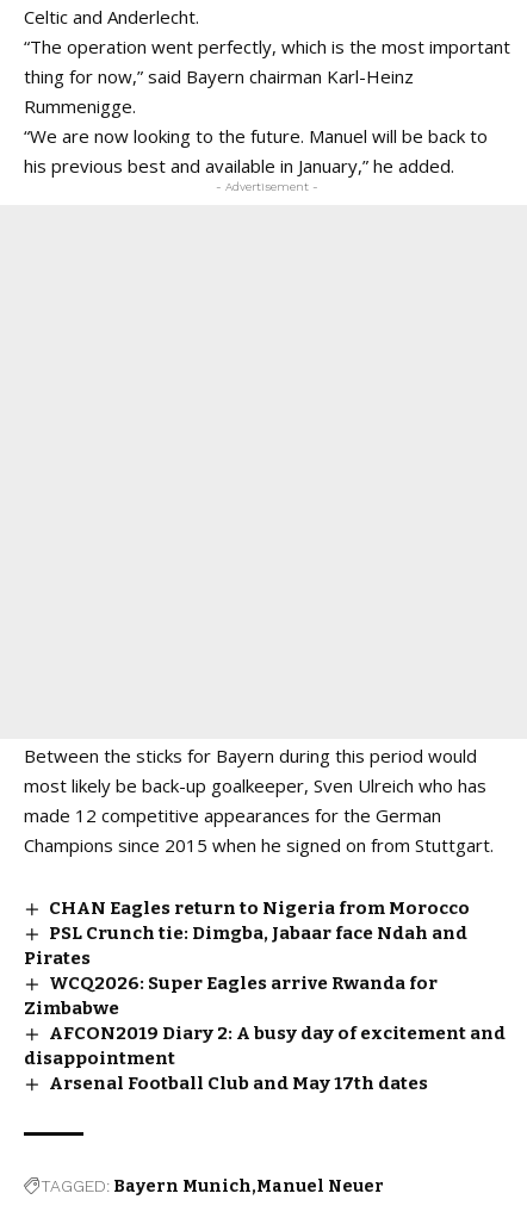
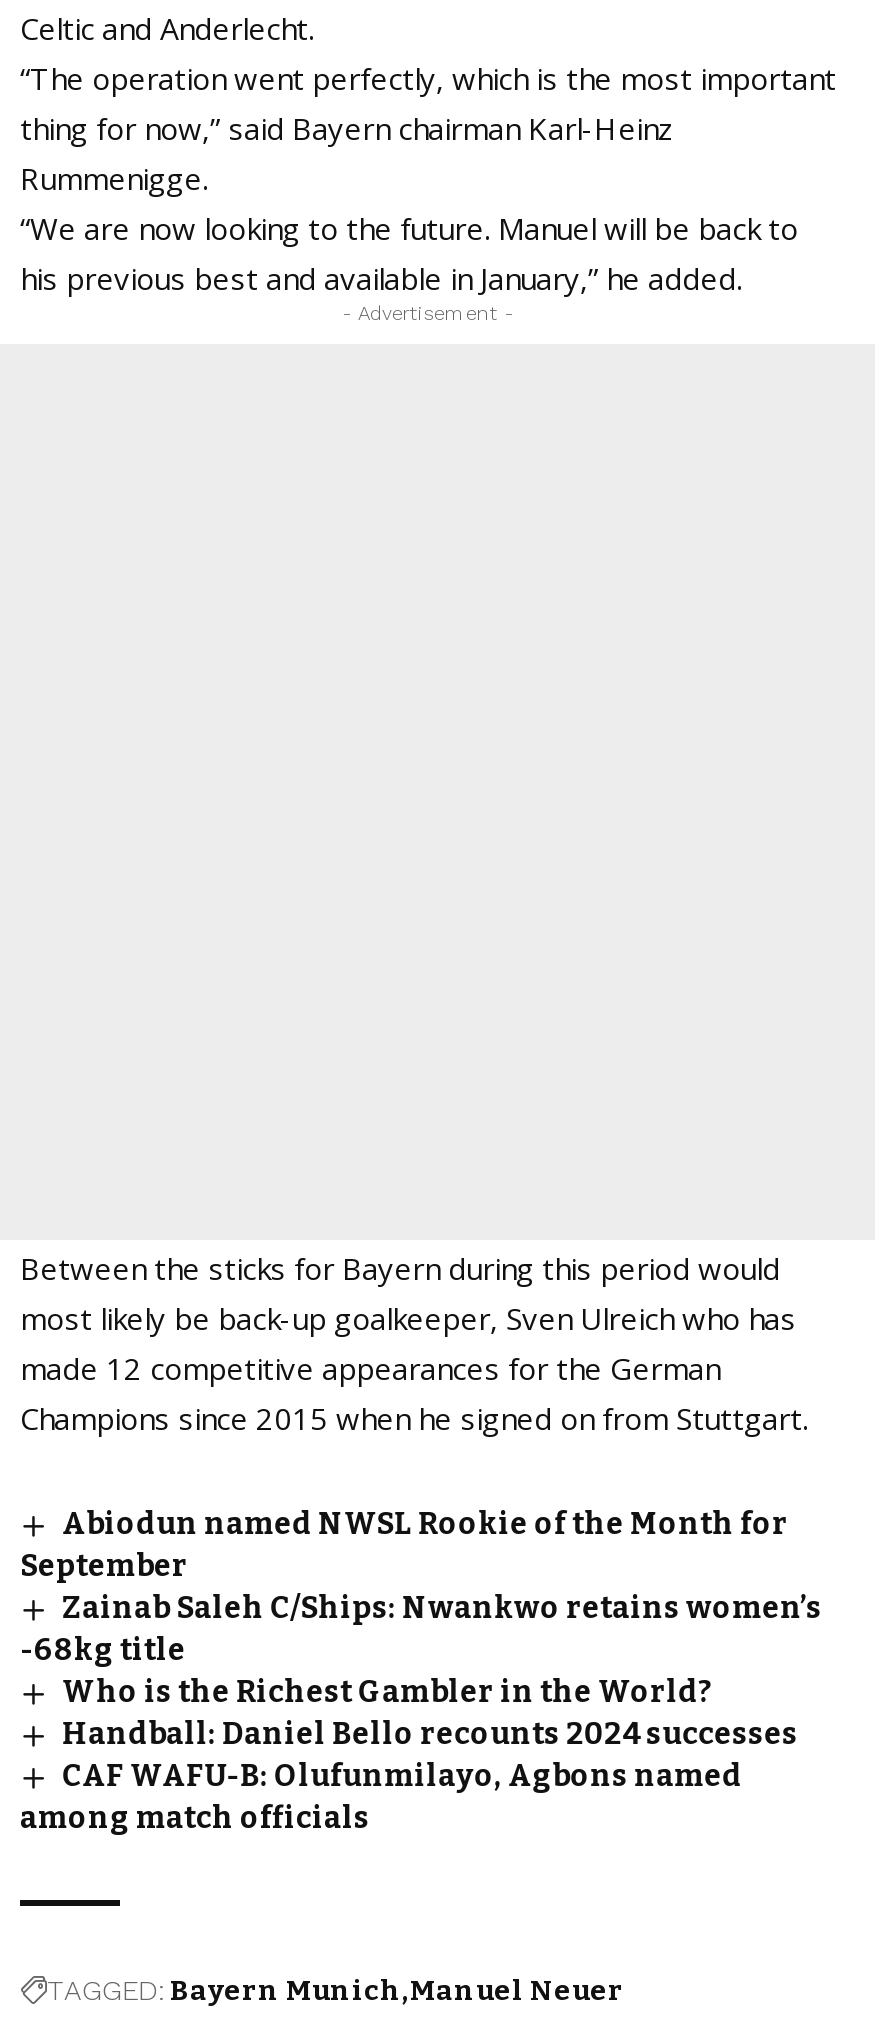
- CHAN Eagles return to Nigeria from Morocco
- PSL Crunch tie: Dimgba, Jabaar face Ndah and
- Pirates
- WCQ2026: Super Eagles arrive Rwanda for
- Zimbabwe
- AFCON2019 Diary 2: A busy day of excitement and
- disappointment
- Arsenal Football Club and May 17th dates
+ Abiodun named NWSL Rookie of the Month for
+ September
+ Zainab Saleh C/Ships: Nwankwo retains women’s
+ -68kg title
+ Who is the Richest Gambler in the World?
+ Handball: Daniel Bello recounts 2024 successes
+ CAF WAFU-B: Olufunmilayo, Agbons named
+ among match officials
